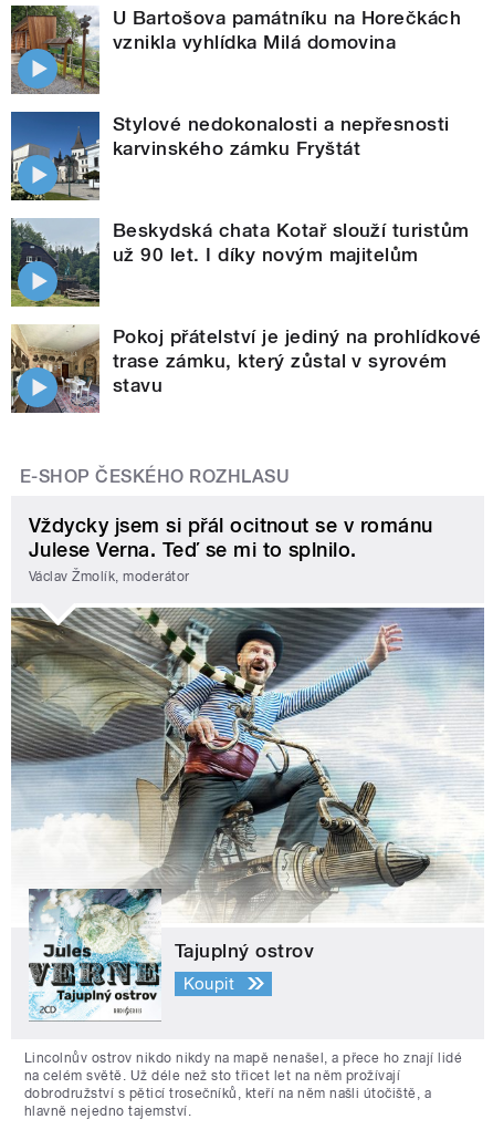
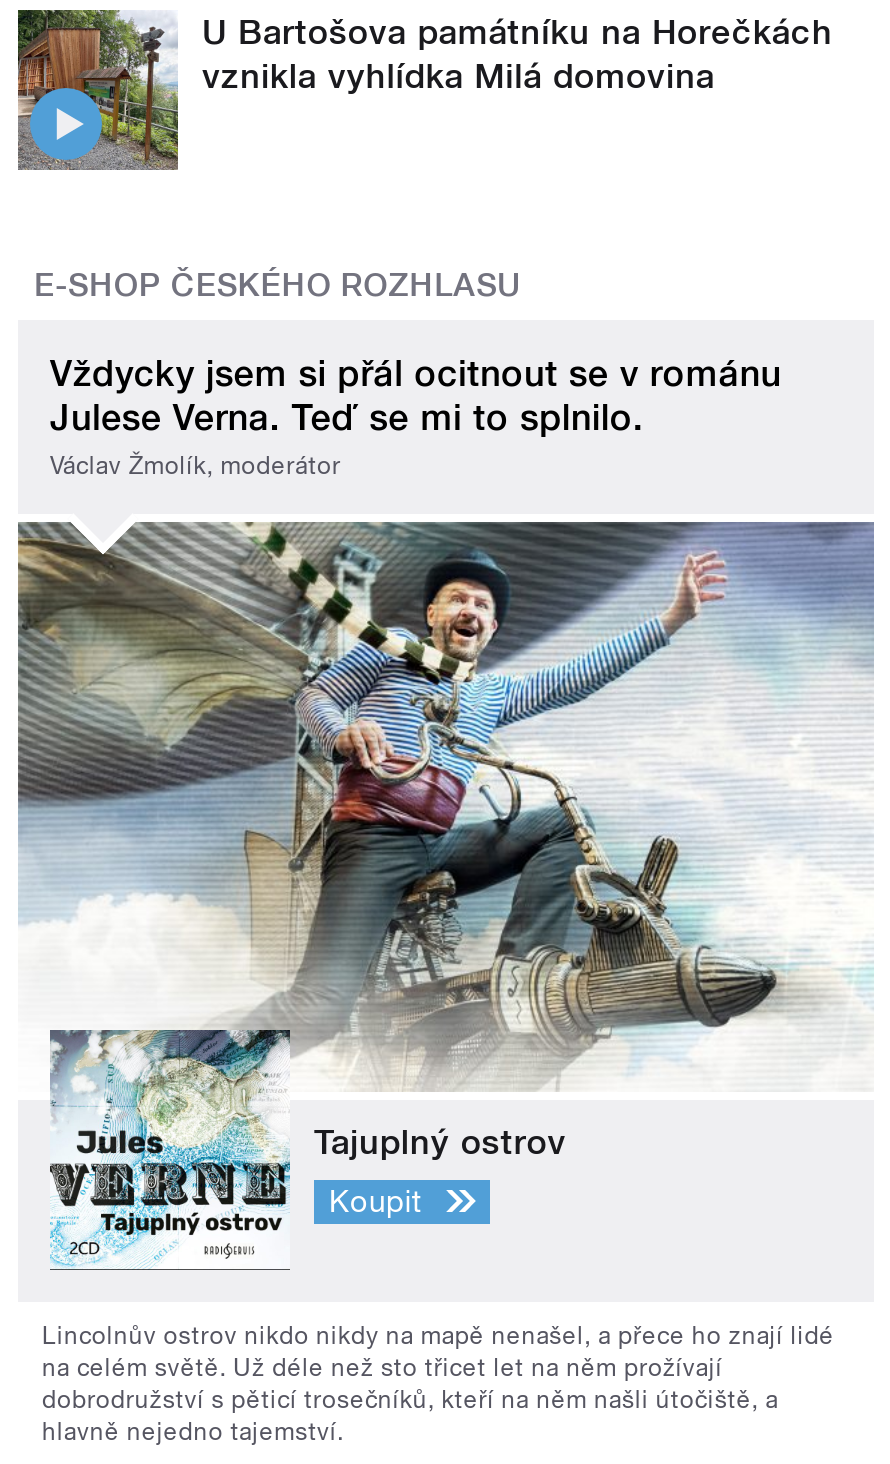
- [image]
- Stylové nedokonalosti a nepřesnosti
- karvinského zámku Fryštát

- [image]
- Beskydská chata Kotař slouží turistům
- už 90 let. I díky novým majitelům

- [image]
- Pokoj přátelství je jediný na prohlídkové
- trase zámku, který zůstal v syrovém
- stavu
